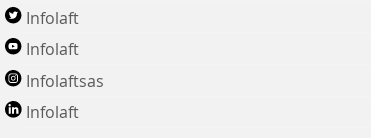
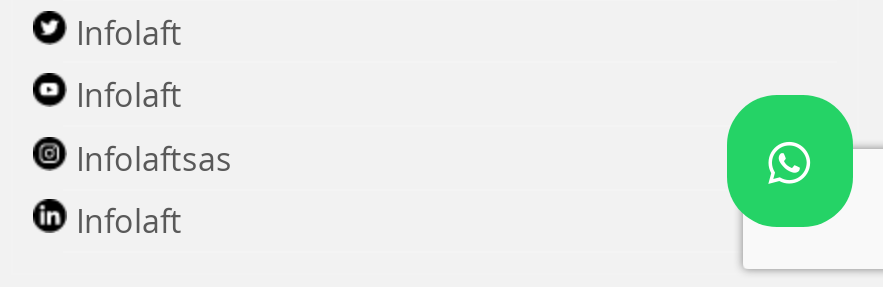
+ [image]
